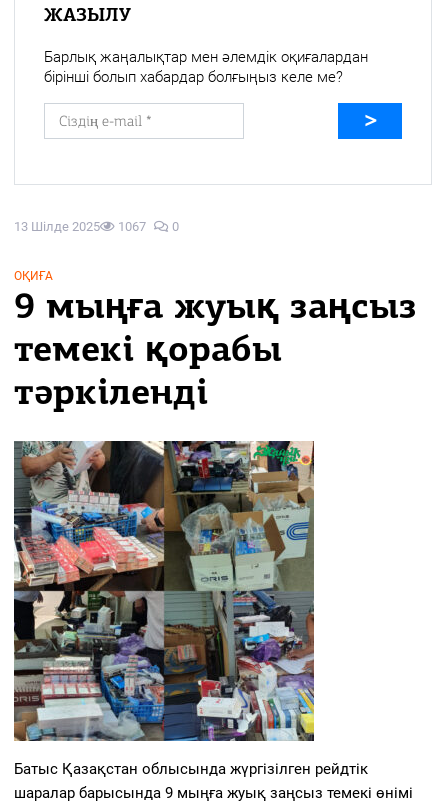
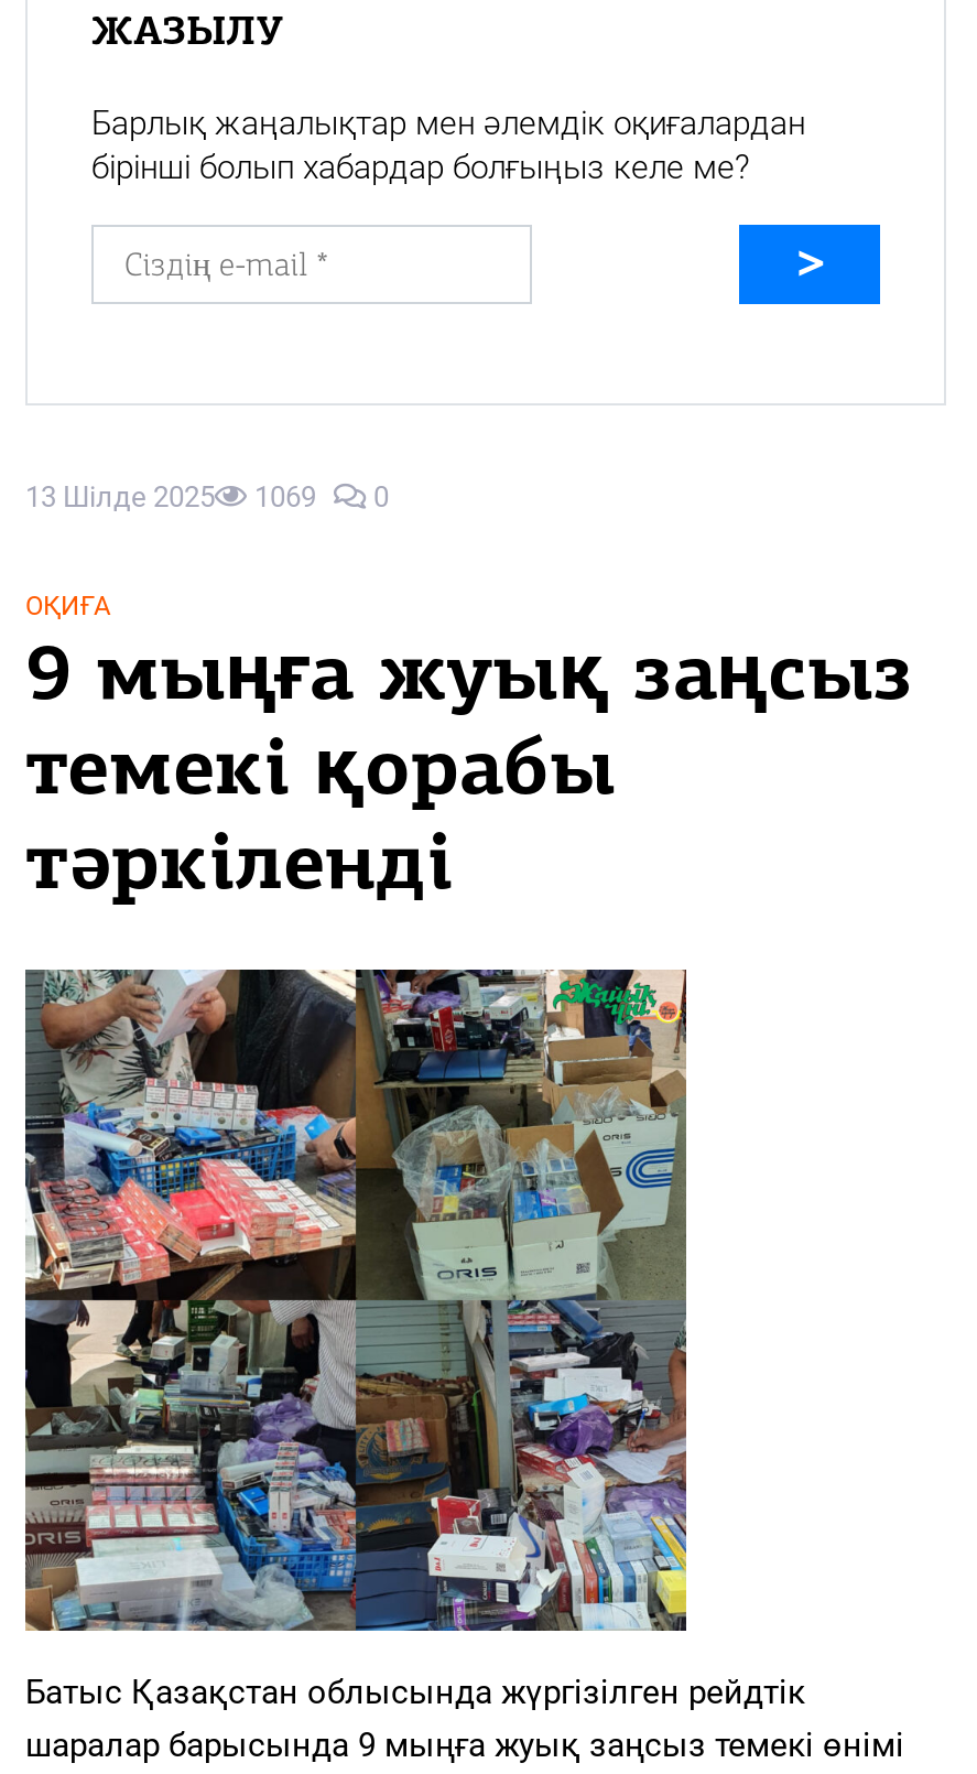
- 13 Шілде 2025 1067 0
+ 13 Шілде 2025 1069 0
